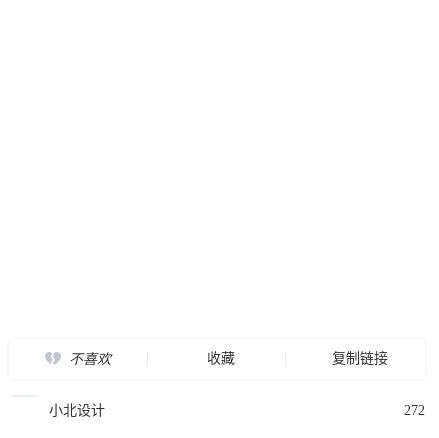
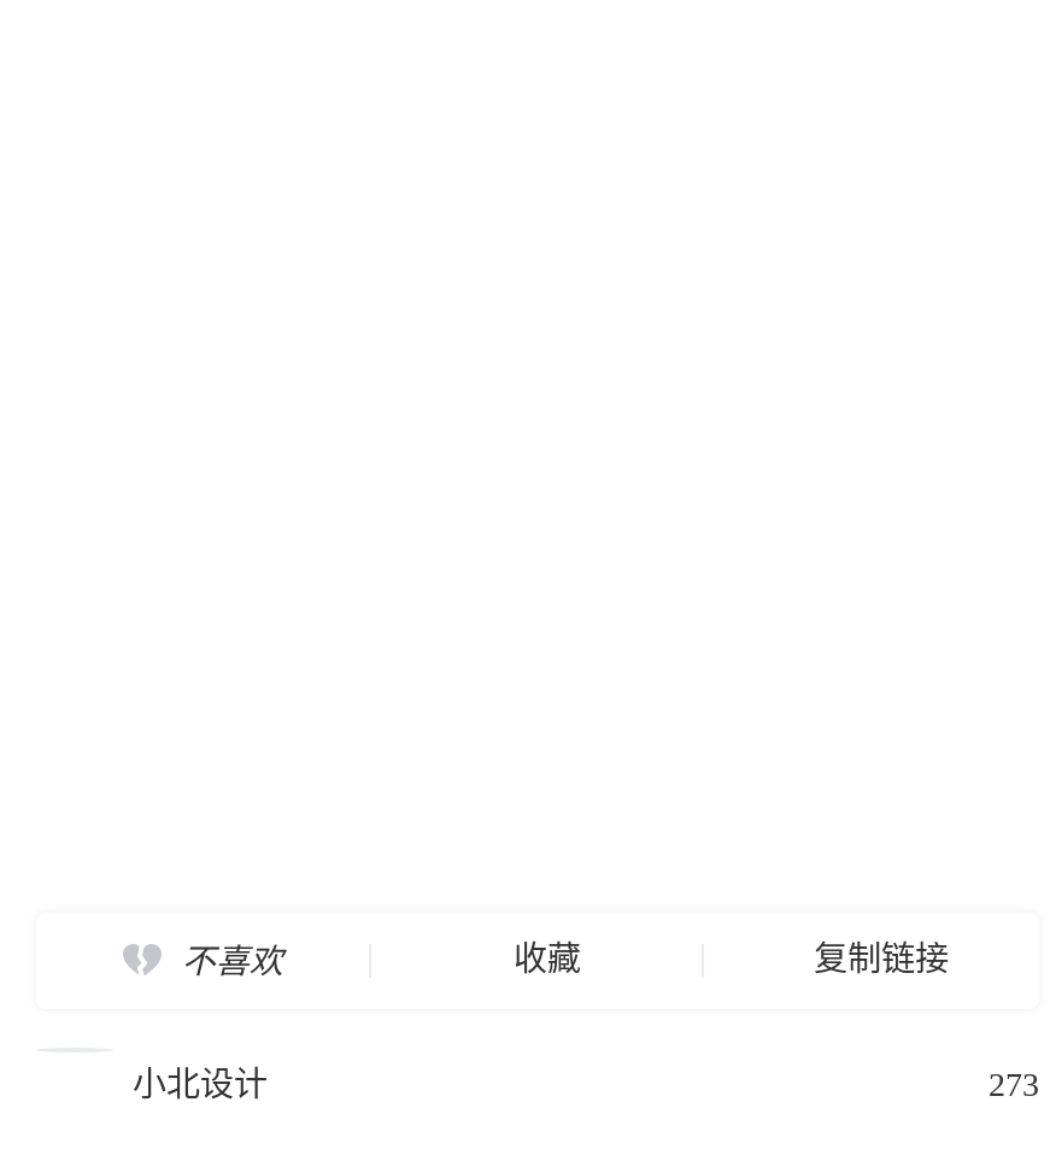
- 272
+ 273
